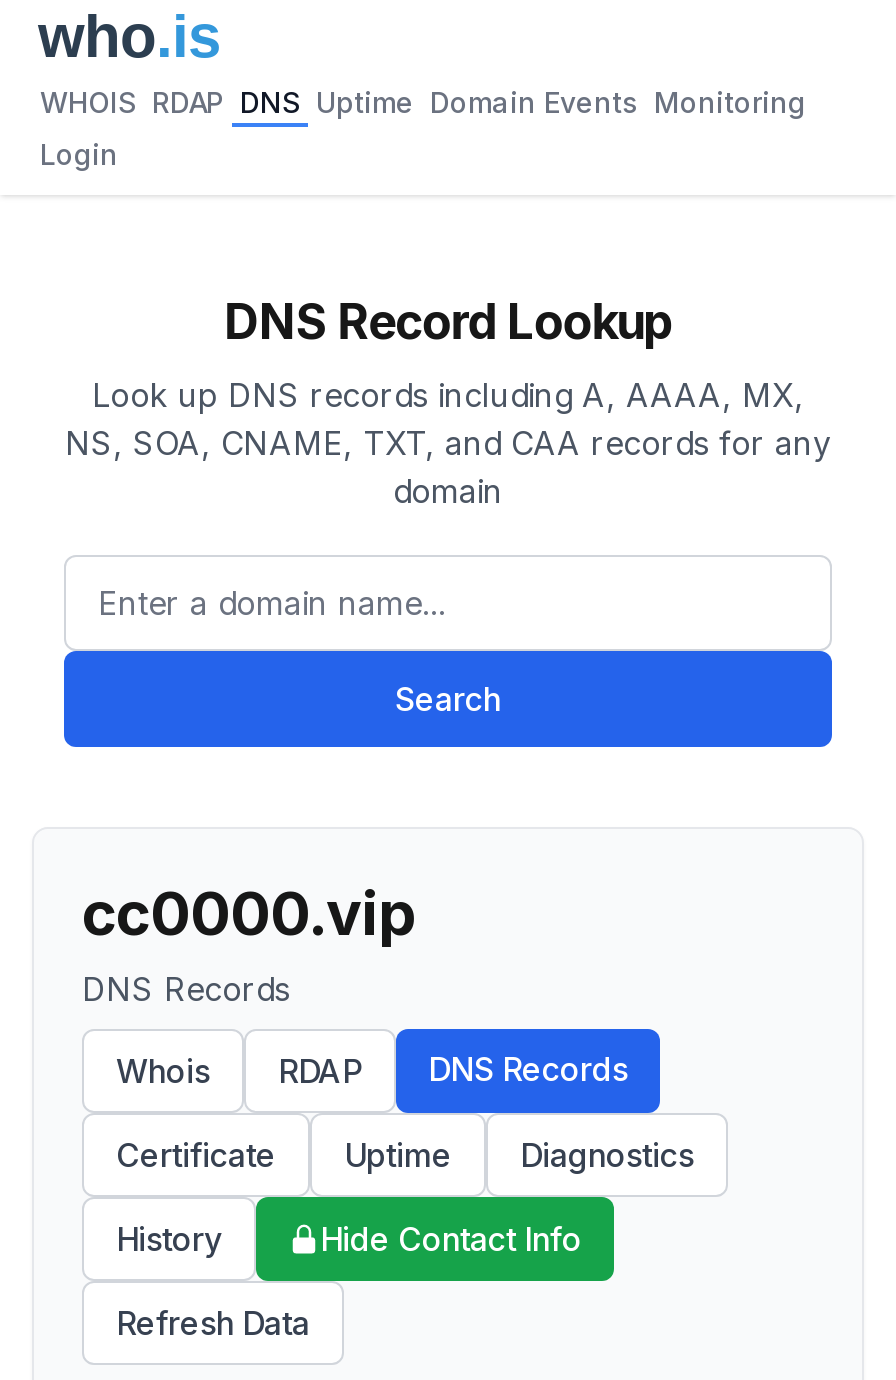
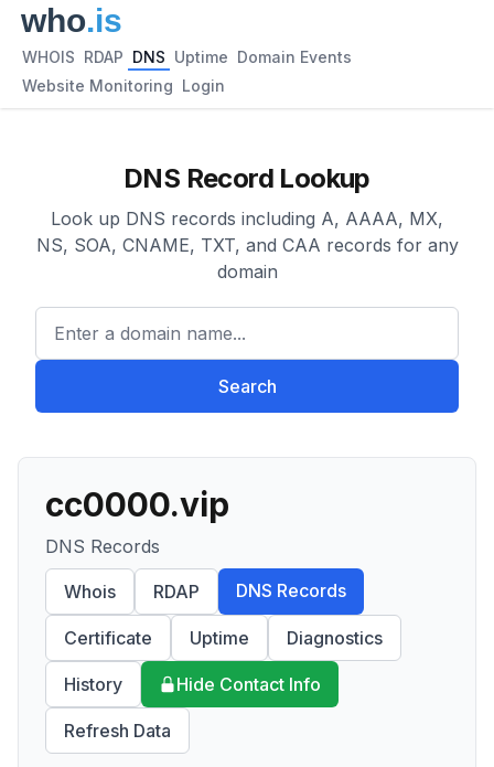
- WHOIS RDAP DNS Uptime Domain Events Monitoring
+ WHOIS RDAP DNS Uptime Domain Events

- Login
+ Website Monitoring Login
